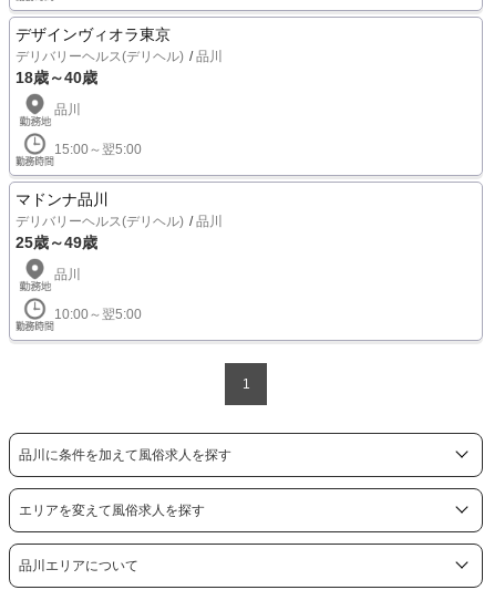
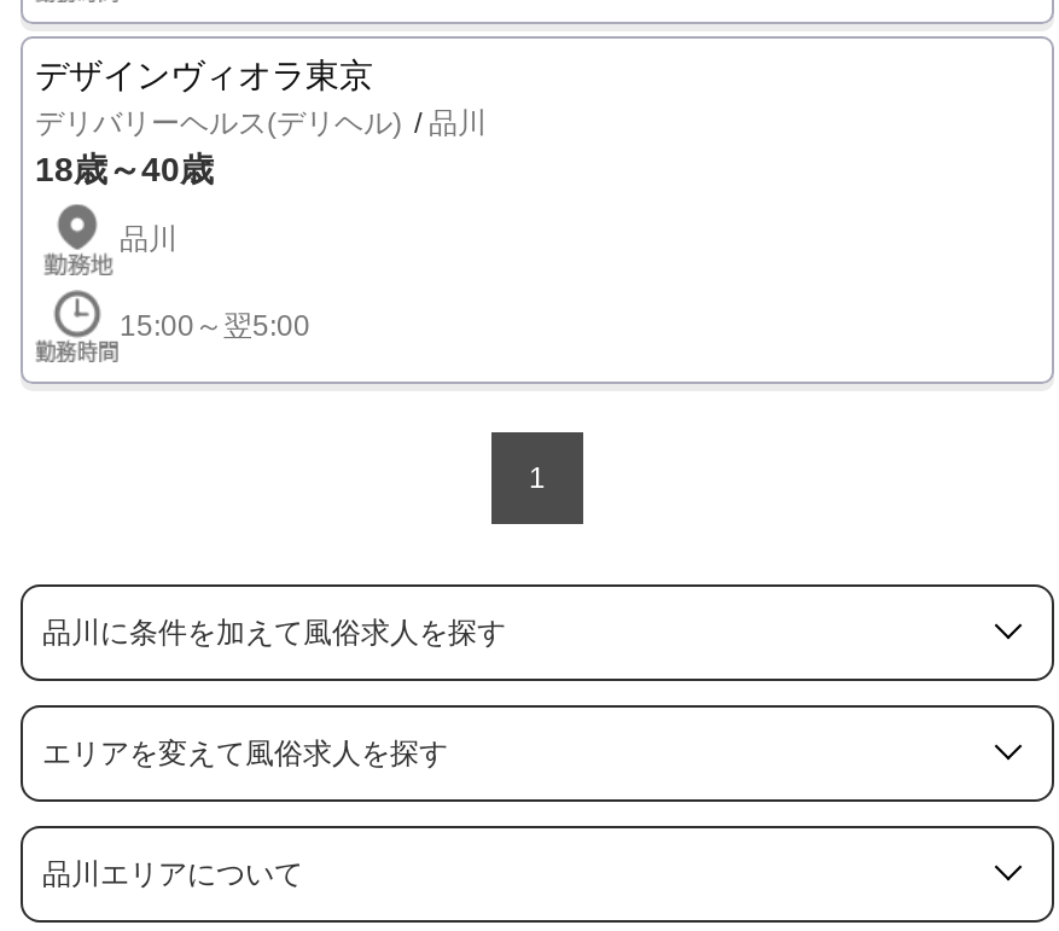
- マドンナ品川
- デリバリーヘルス(デリヘル)
- 品川
- 25歳～49歳
- 品川
- 10:00～翌5:00
